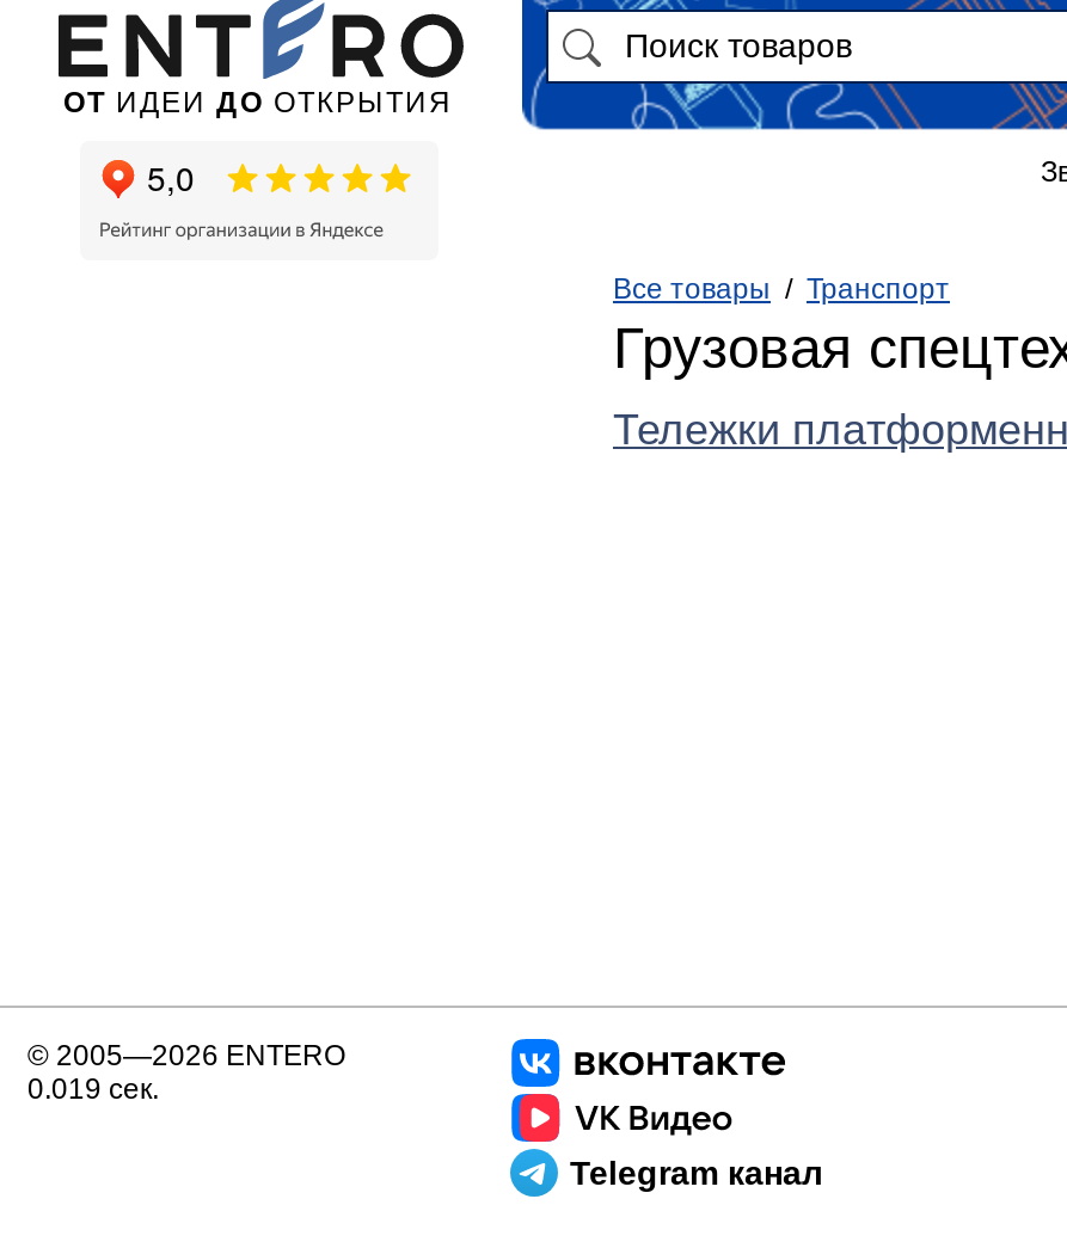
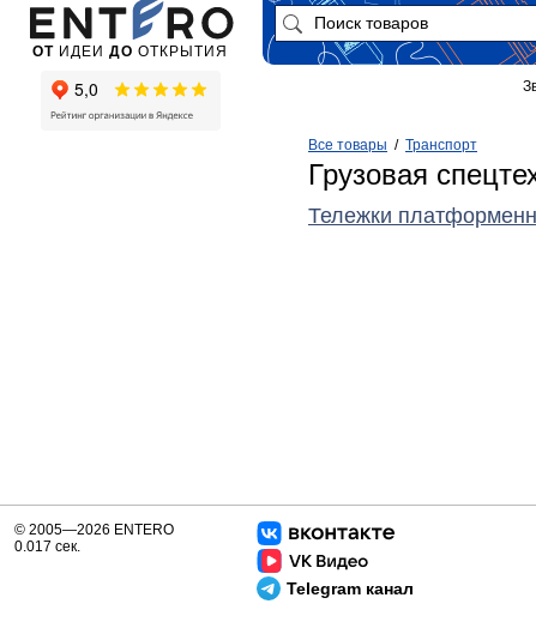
- 0.019 сек.
+ 0.017 сек.
